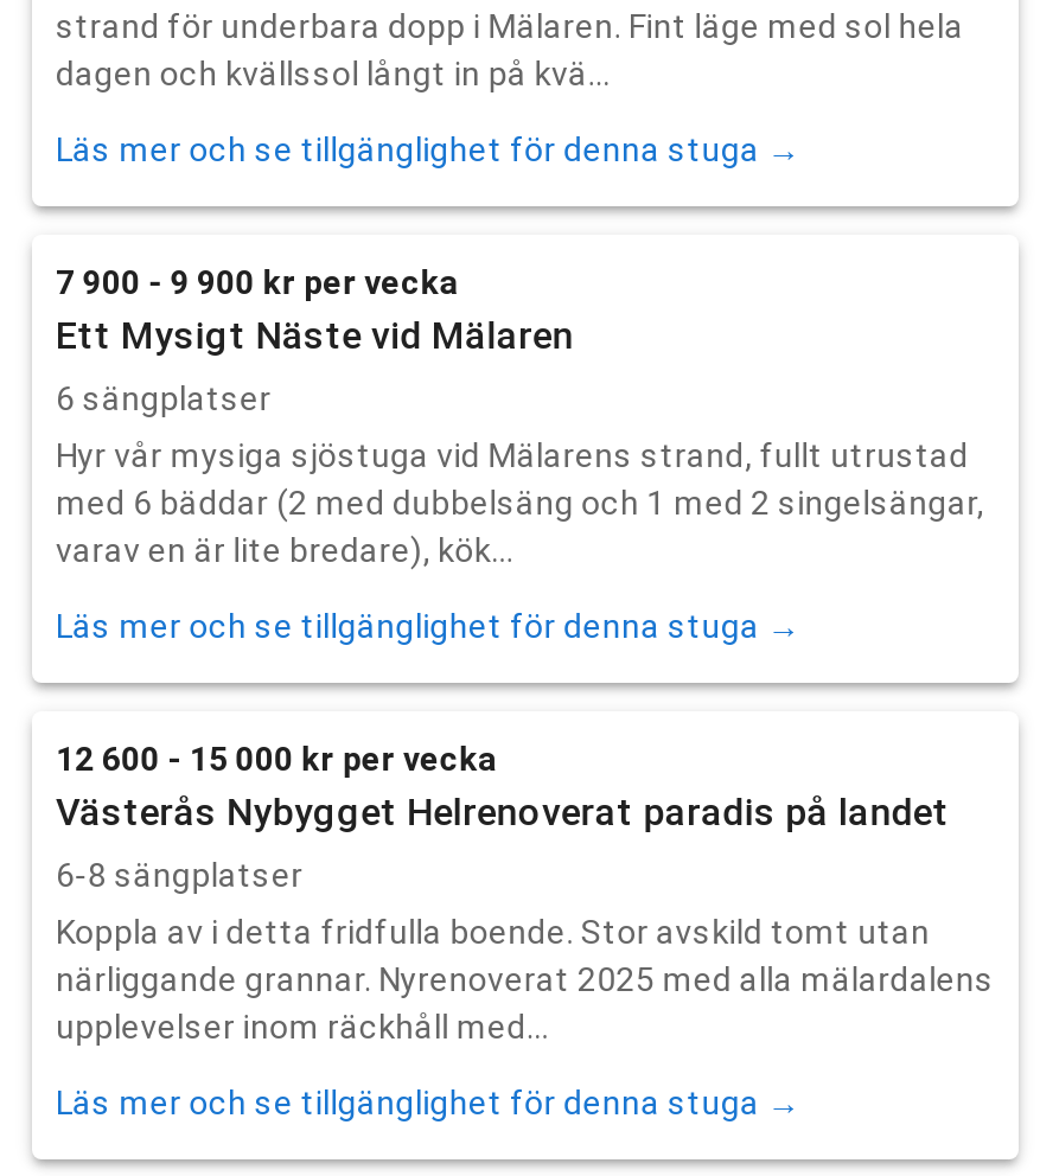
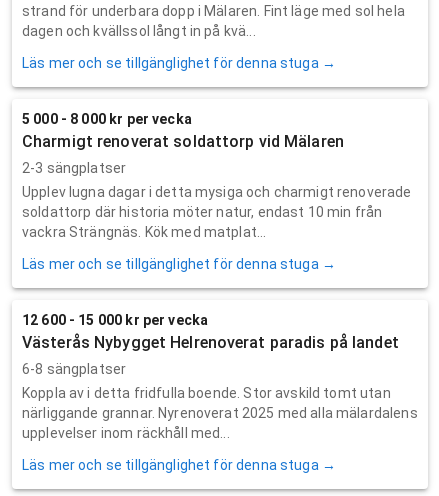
- 7 900 - 9 900 kr per vecka
- Ett Mysigt Näste vid Mälaren
+ 5 000 - 8 000 kr per vecka
+ Charmigt renoverat soldattorp vid Mälaren

- 6 sängplatser
+ 2-3 sängplatser

- Hyr vår mysiga sjöstuga vid Mälarens strand, fullt utrustad
- med 6 bäddar (2 med dubbelsäng och 1 med 2 singelsängar,
- varav en är lite bredare), kök...
+ Upplev lugna dagar i detta mysiga och charmigt renoverade
+ soldattorp där historia möter natur, endast 10 min från
+ vackra Strängnäs. Kök med matplat...
